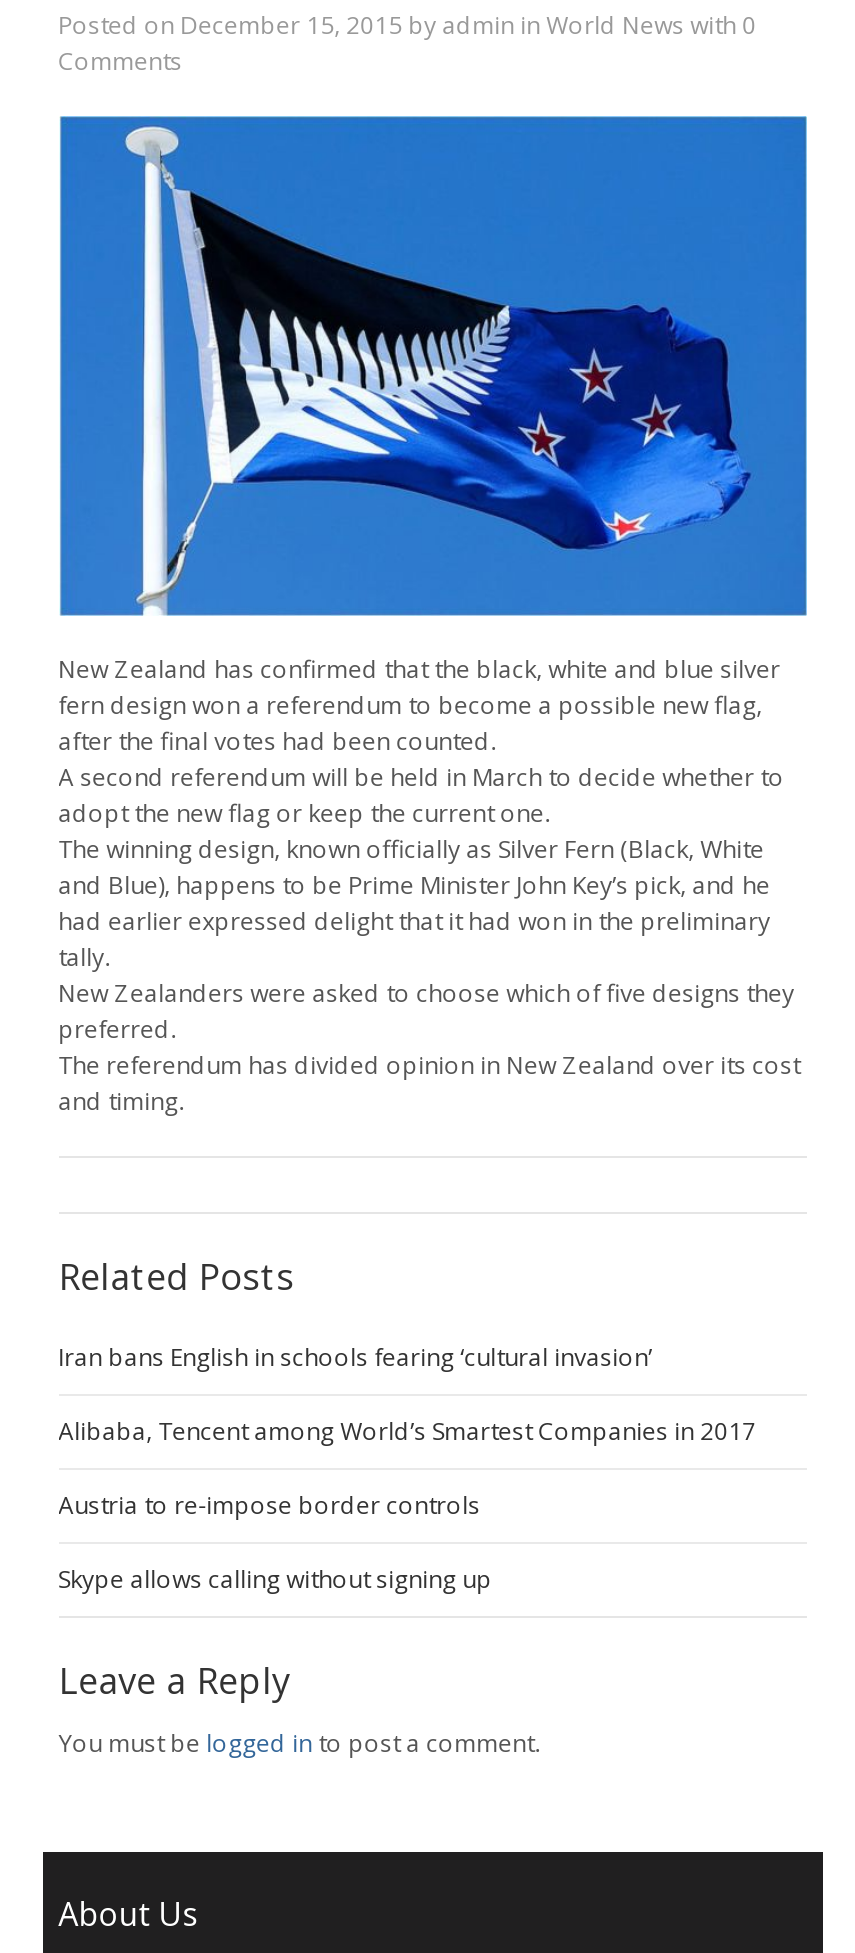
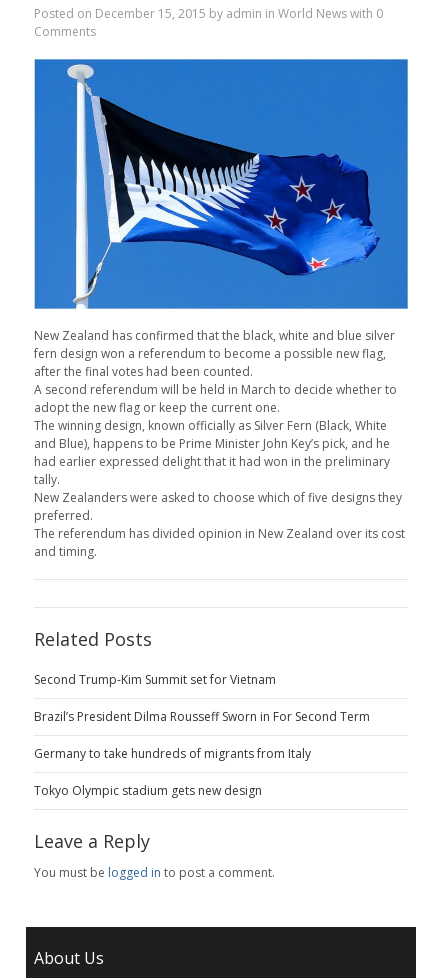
- Iran bans English in schools fearing ‘cultural invasion’
+ Second Trump-Kim Summit set for Vietnam

- Alibaba, Tencent among World’s Smartest Companies in 2017
+ Brazil’s President Dilma Rousseff Sworn in For Second Term

- Austria to re-impose border controls
+ Germany to take hundreds of migrants from Italy

- Skype allows calling without signing up
+ Tokyo Olympic stadium gets new design
